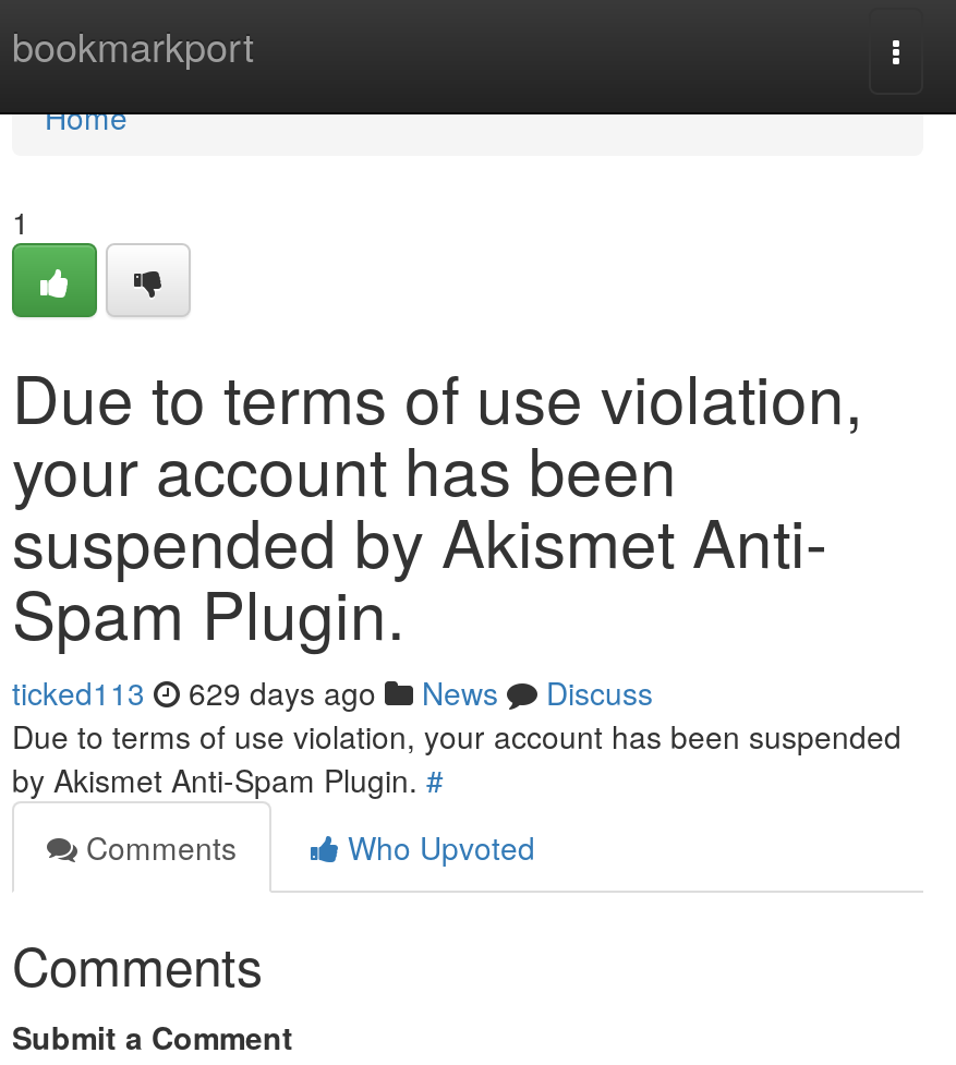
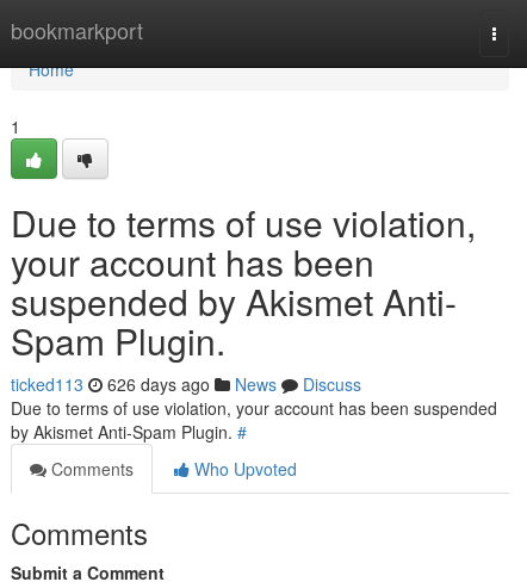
- ticked113 629 days ago News Discuss
+ ticked113 626 days ago News Discuss
